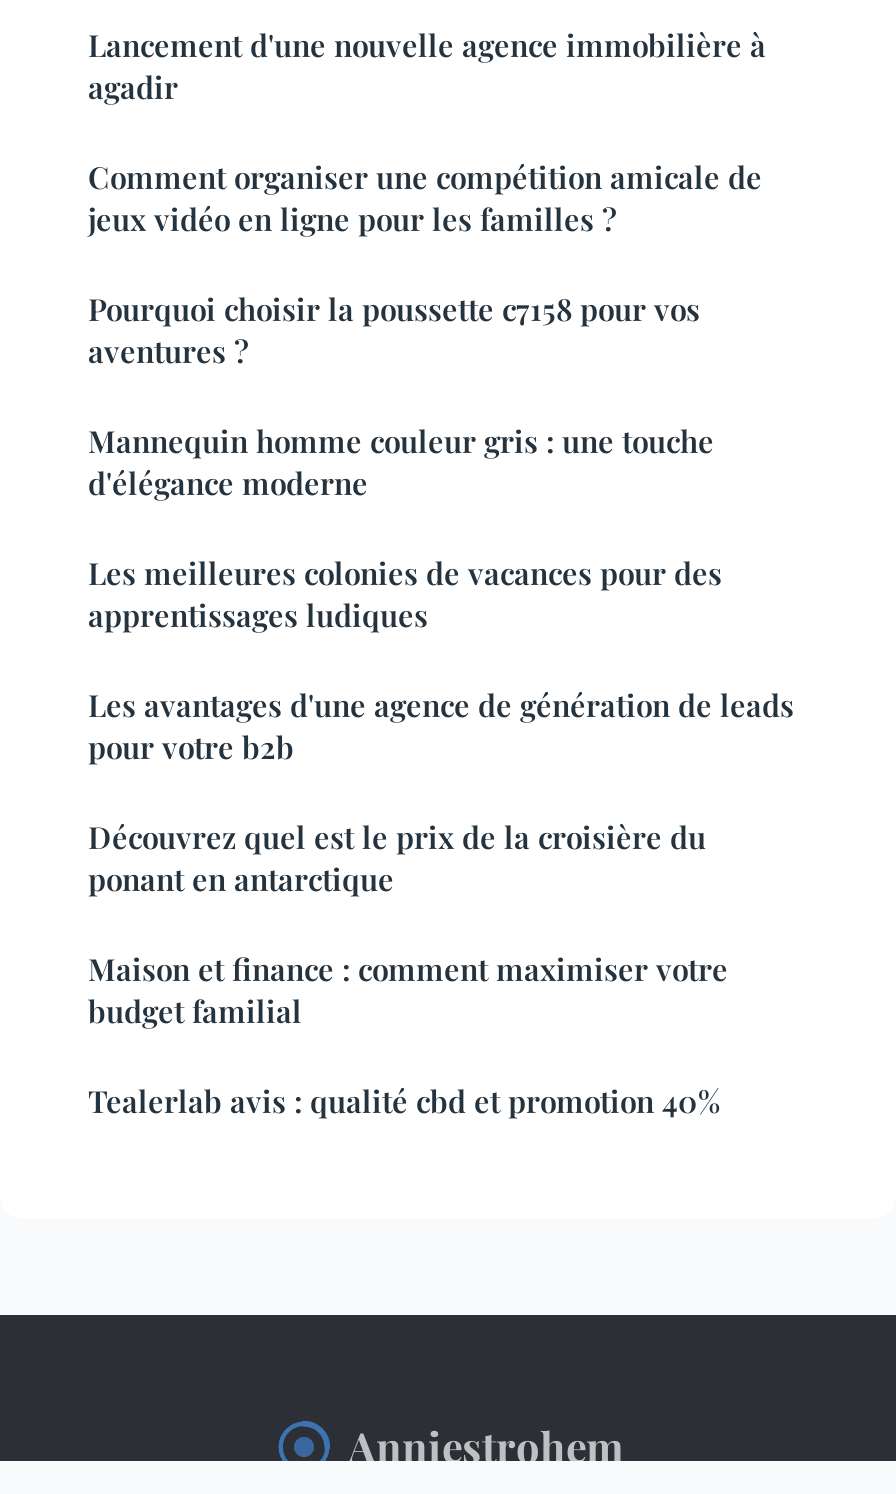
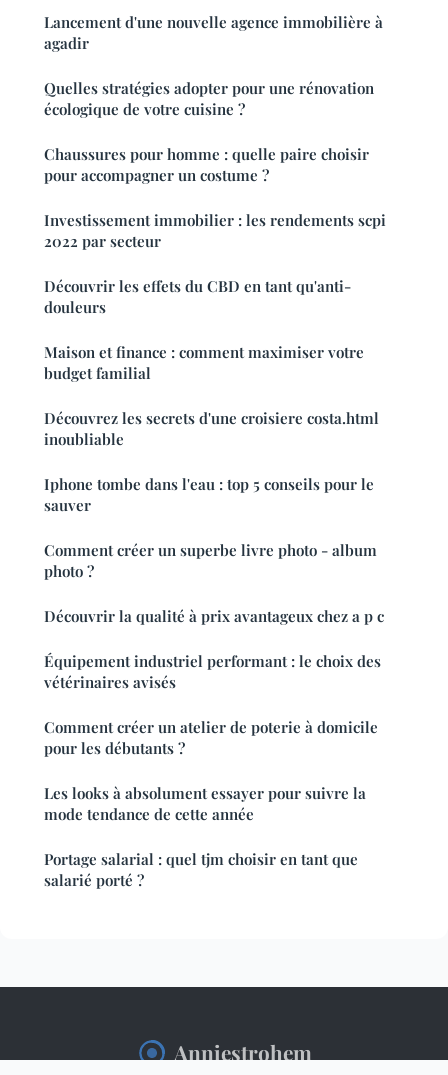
- Comment organiser une compétition amicale de
- jeux vidéo en ligne pour les familles ?
- Pourquoi choisir la poussette c7158 pour vos
- aventures ?
- Mannequin homme couleur gris : une touche
- d'élégance moderne
- Les meilleures colonies de vacances pour des
- apprentissages ludiques
- Les avantages d'une agence de génération de leads
- pour votre b2b
- Découvrez quel est le prix de la croisière du
- ponant en antarctique
+ Quelles stratégies adopter pour une rénovation
+ écologique de votre cuisine ?
+ Chaussures pour homme : quelle paire choisir
+ pour accompagner un costume ?
+ Investissement immobilier : les rendements scpi
+ 2022 par secteur
+ Découvrir les effets du CBD en tant qu'anti-
+ douleurs

moved up: Maison et finance : comment maximiser votre | budget familial

- Tealerlab avis : qualité cbd et promotion 40%
+ Découvrez les secrets d'une croisiere costa.html
+ inoubliable
+ Iphone tombe dans l'eau : top 5 conseils pour le
+ sauver
+ Comment créer un superbe livre photo - album
+ photo ?
+ Découvrir la qualité à prix avantageux chez a p c
+ Équipement industriel performant : le choix des
+ vétérinaires avisés
+ Comment créer un atelier de poterie à domicile
+ pour les débutants ?
+ Les looks à absolument essayer pour suivre la
+ mode tendance de cette année
+ Portage salarial : quel tjm choisir en tant que
+ salarié porté ?
